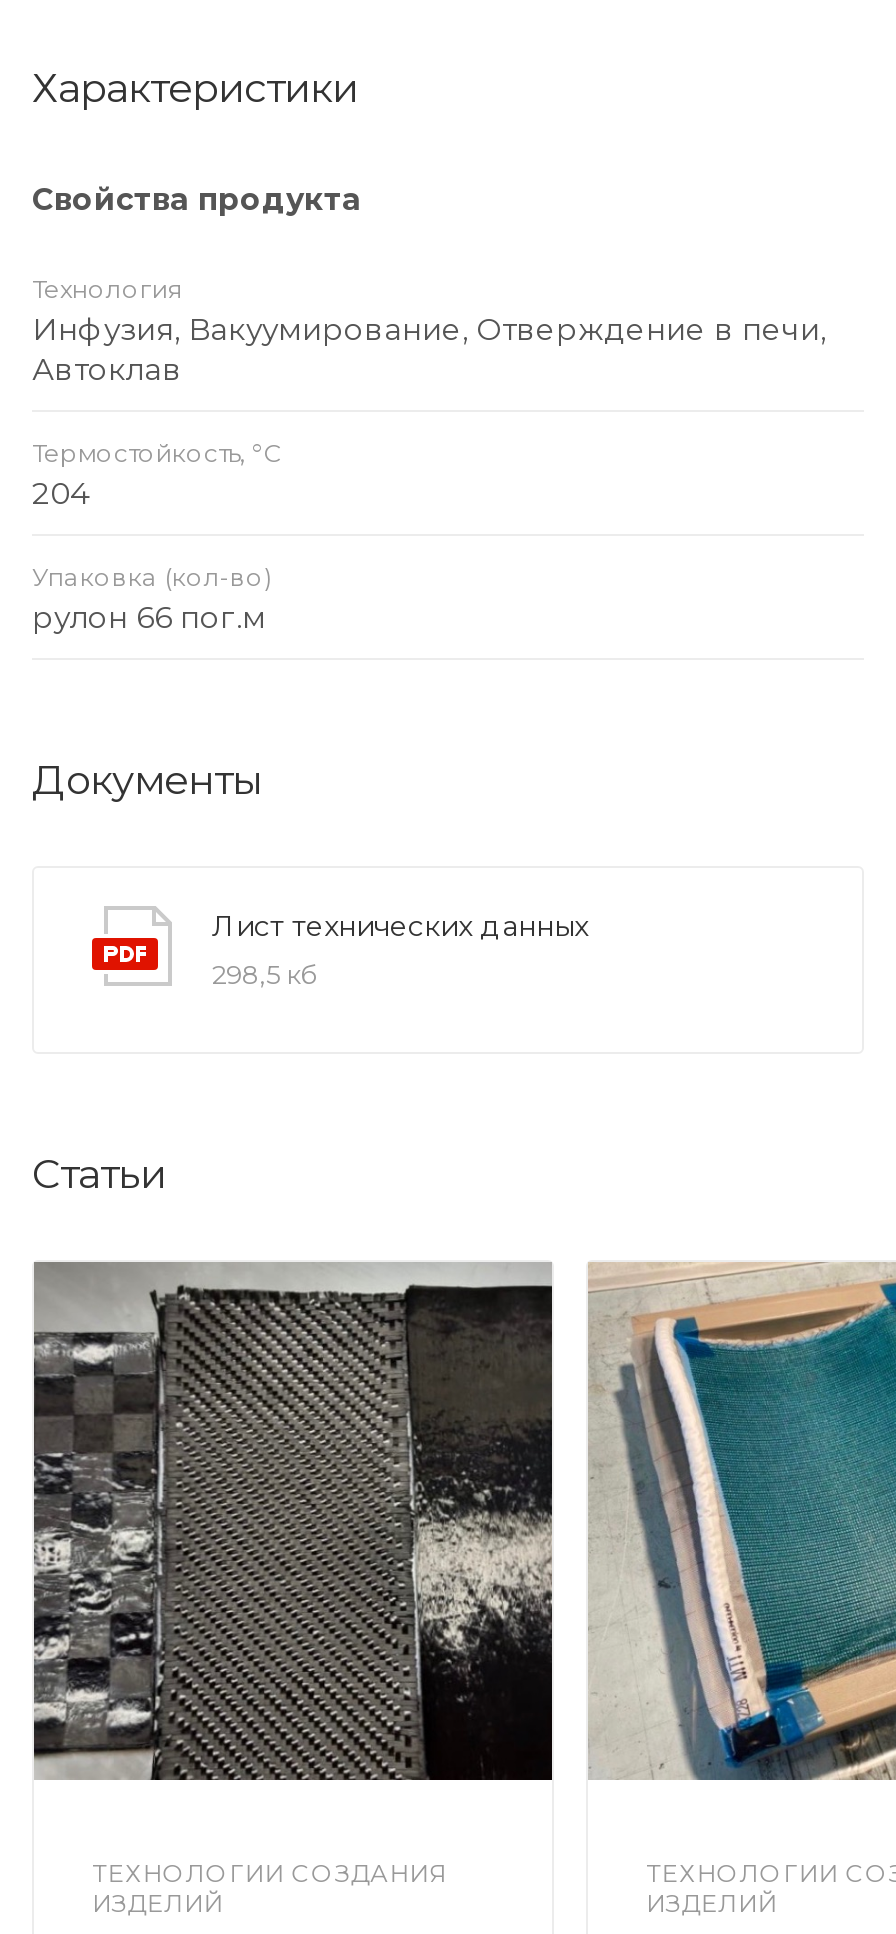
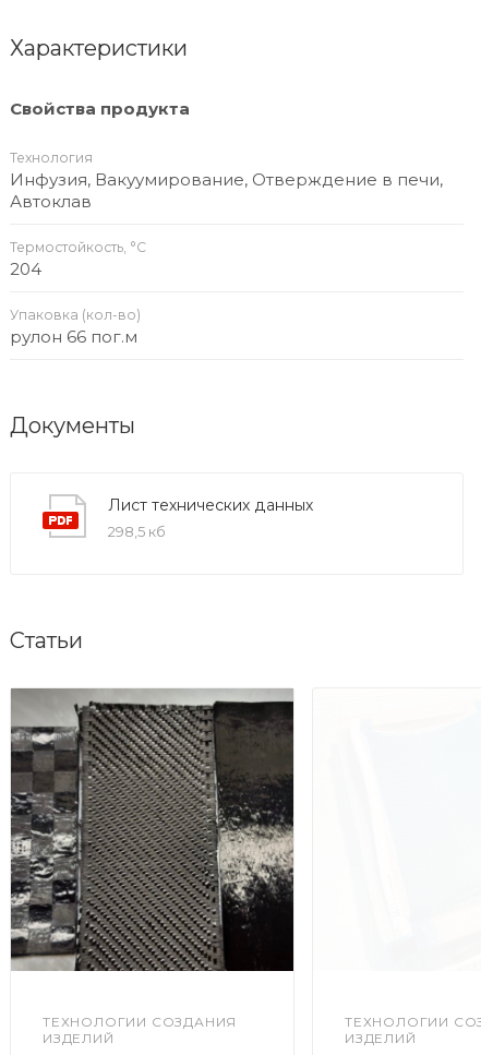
- [image]
